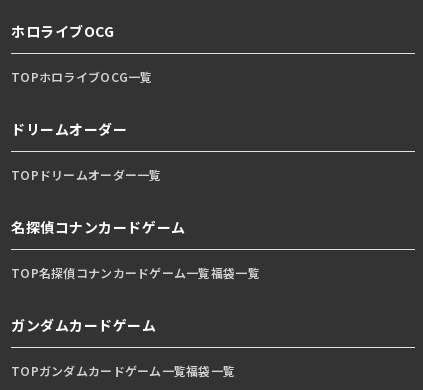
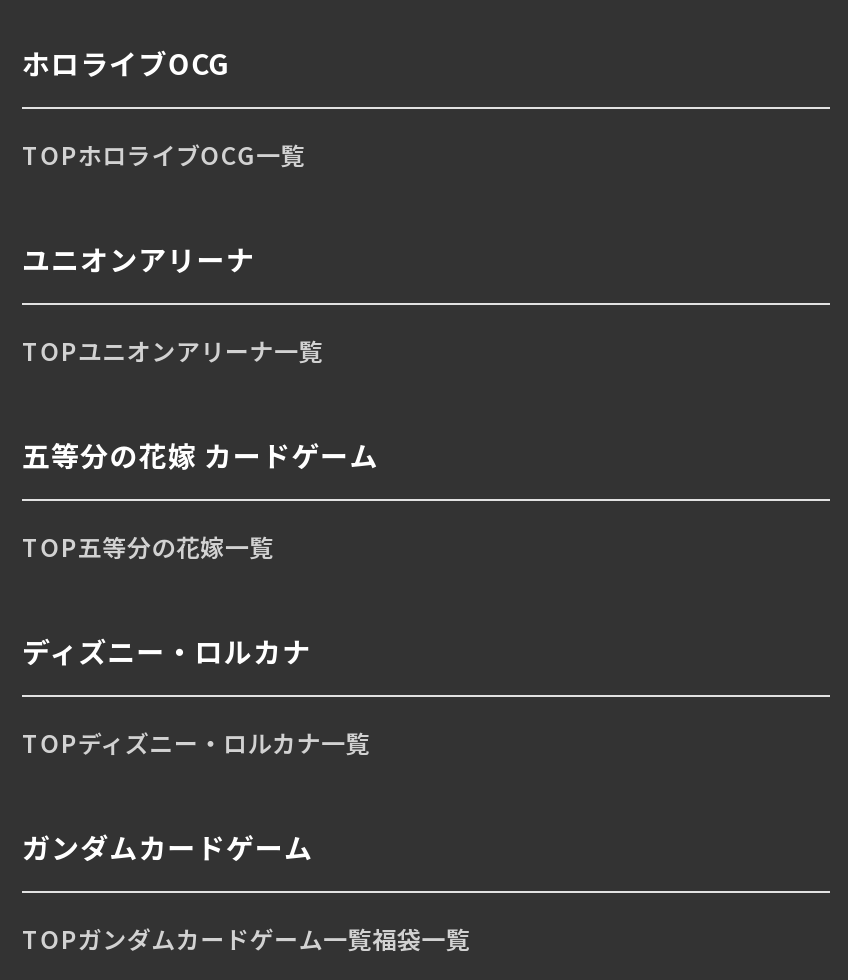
- ドリームオーダー
- TOPドリームオーダー一覧
- 名探偵コナンカードゲーム
- TOP名探偵コナンカードゲーム一覧福袋一覧
+ ユニオンアリーナ
+ TOPユニオンアリーナ一覧
+ 五等分の花嫁 カードゲーム
+ TOP五等分の花嫁一覧
+ ディズニー・ロルカナ
+ TOPディズニー・ロルカナ一覧
